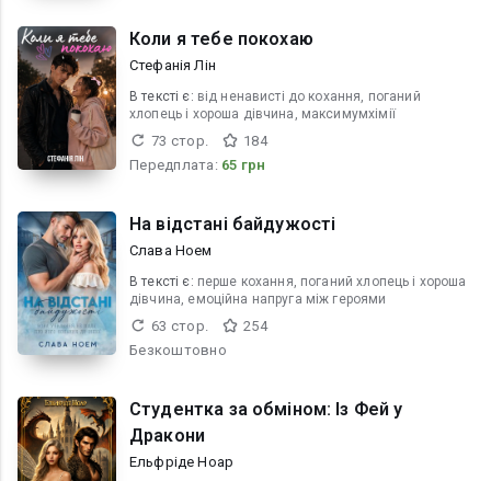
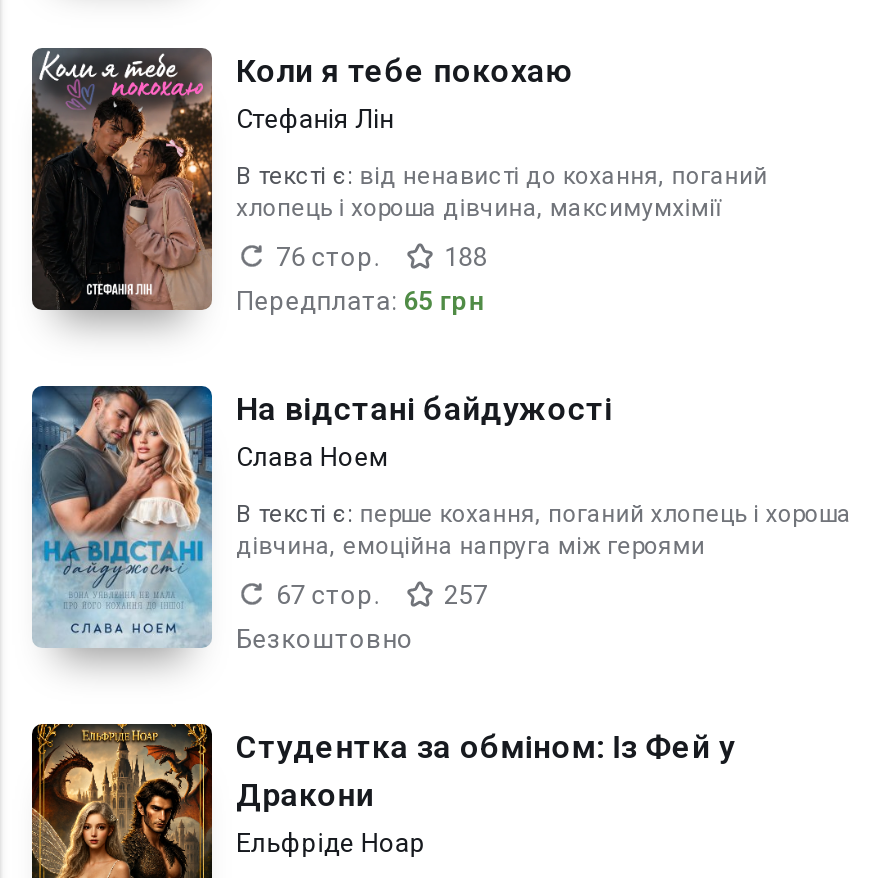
- 73 стор.
+ 76 стор.

- 184
+ 188

- 63 стор.
+ 67 стор.

- 254
+ 257
